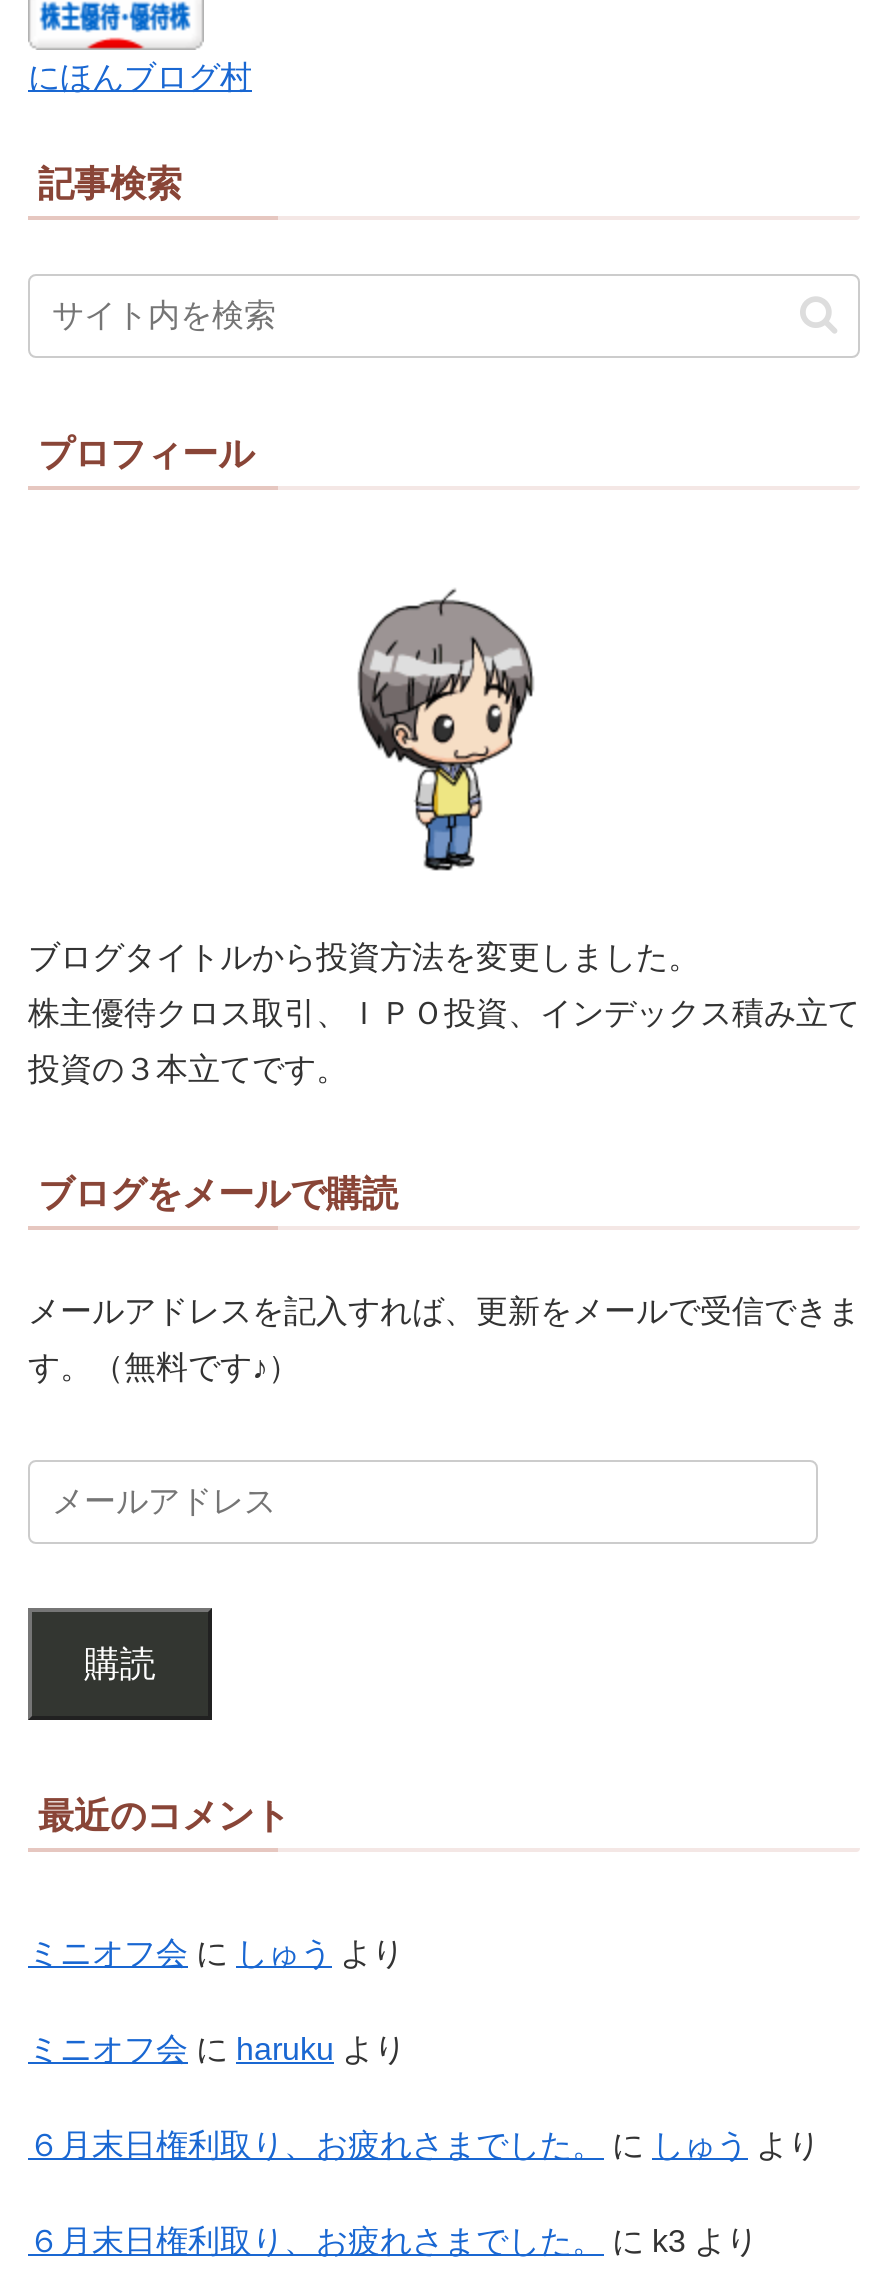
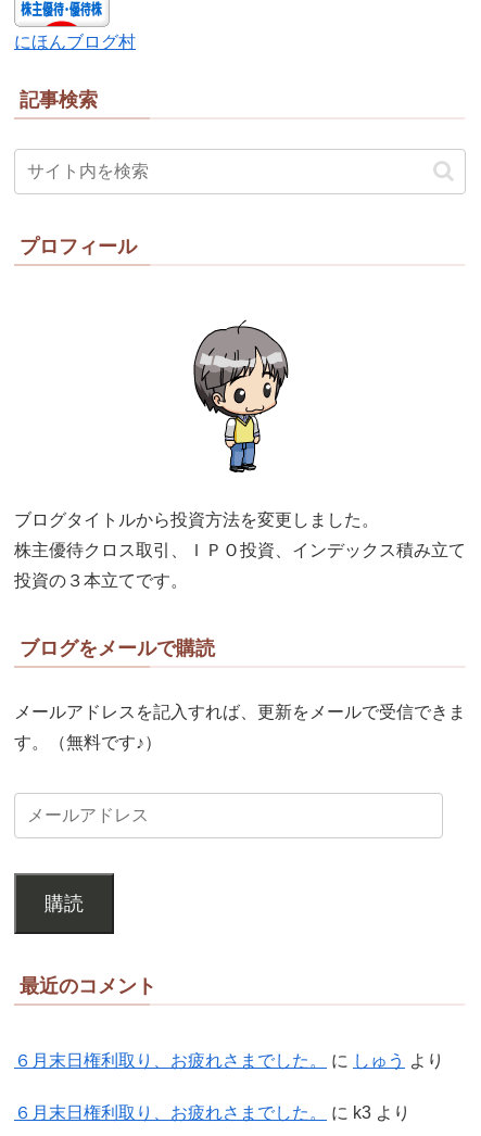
- ミニオフ会にしゅうより
- ミニオフ会にharukuより
